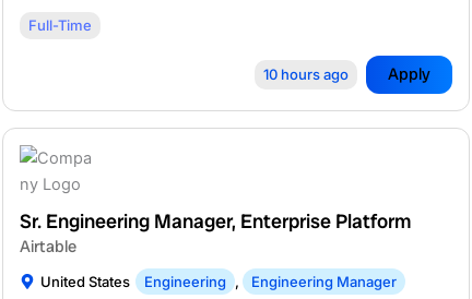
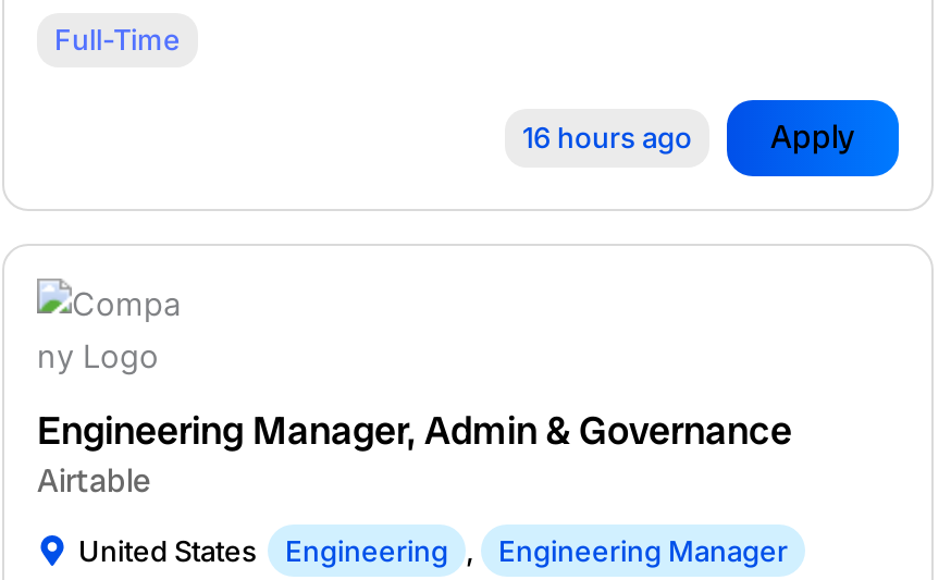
- 10 hours ago
+ 16 hours ago

- Sr. Engineering Manager, Enterprise Platform
+ Engineering Manager, Admin & Governance
